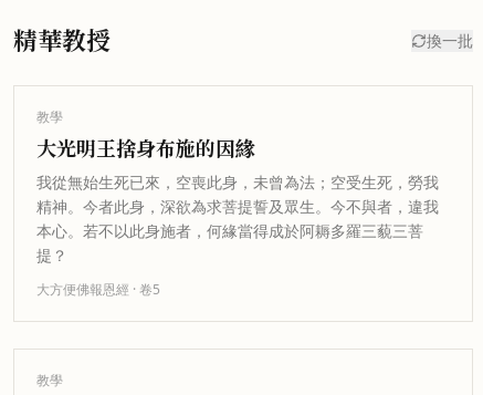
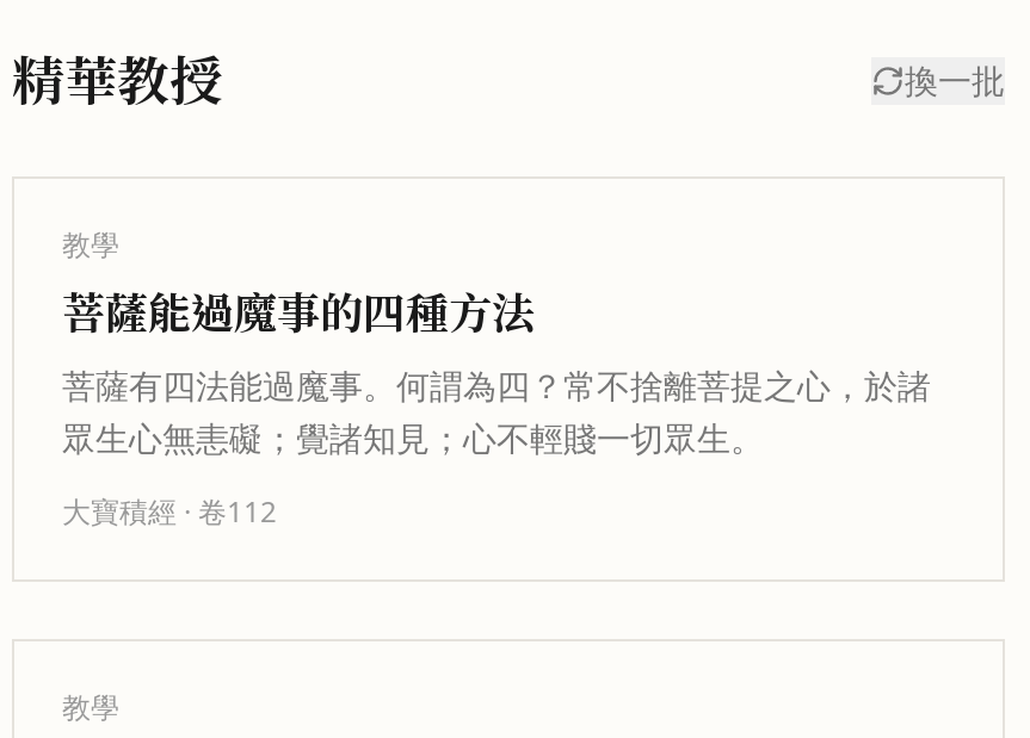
- 大光明王捨身布施的因緣
- 我從無始生死已來，空喪此身，未曾為法；空受生死，勞我
- 精神。今者此身，深欲為求菩提誓及眾生。今不與者，違我
- 本心。若不以此身施者，何緣當得成於阿耨多羅三藐三菩
- 提？
+ 菩薩能過魔事的四種方法
+ 菩薩有四法能過魔事。何謂為四？常不捨離菩提之心，於諸
+ 眾生心無恚礙；覺諸知見；心不輕賤一切眾生。

- 大方便佛報恩經· 卷5
+ 大寶積經· 卷112
